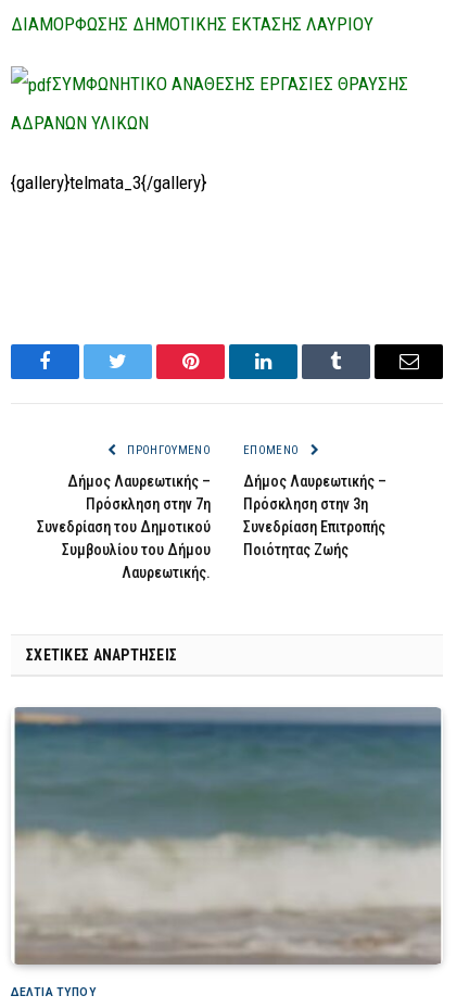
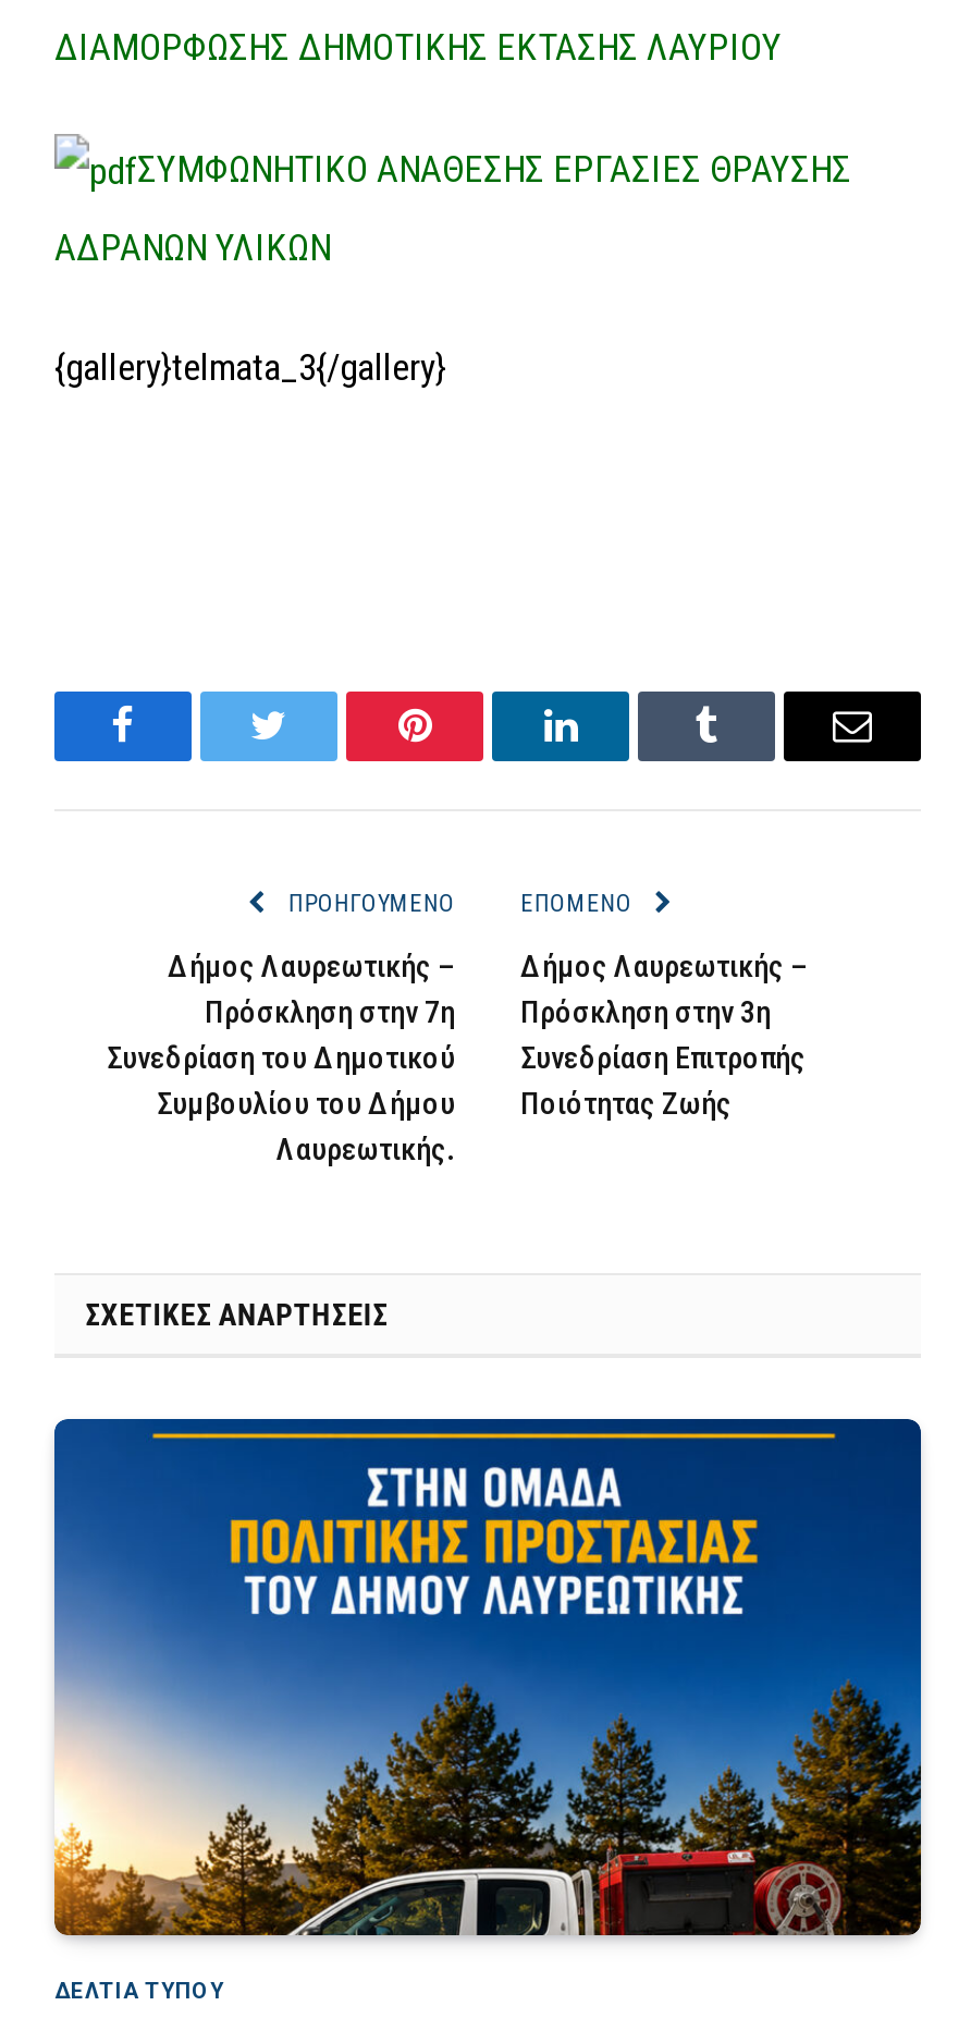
- [image]
+ [image]
